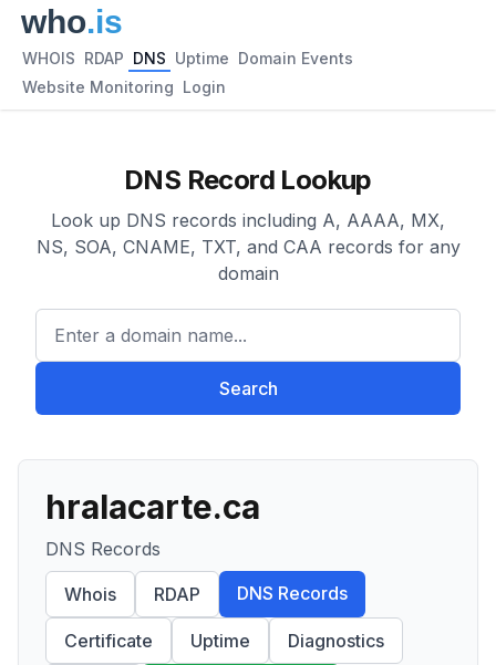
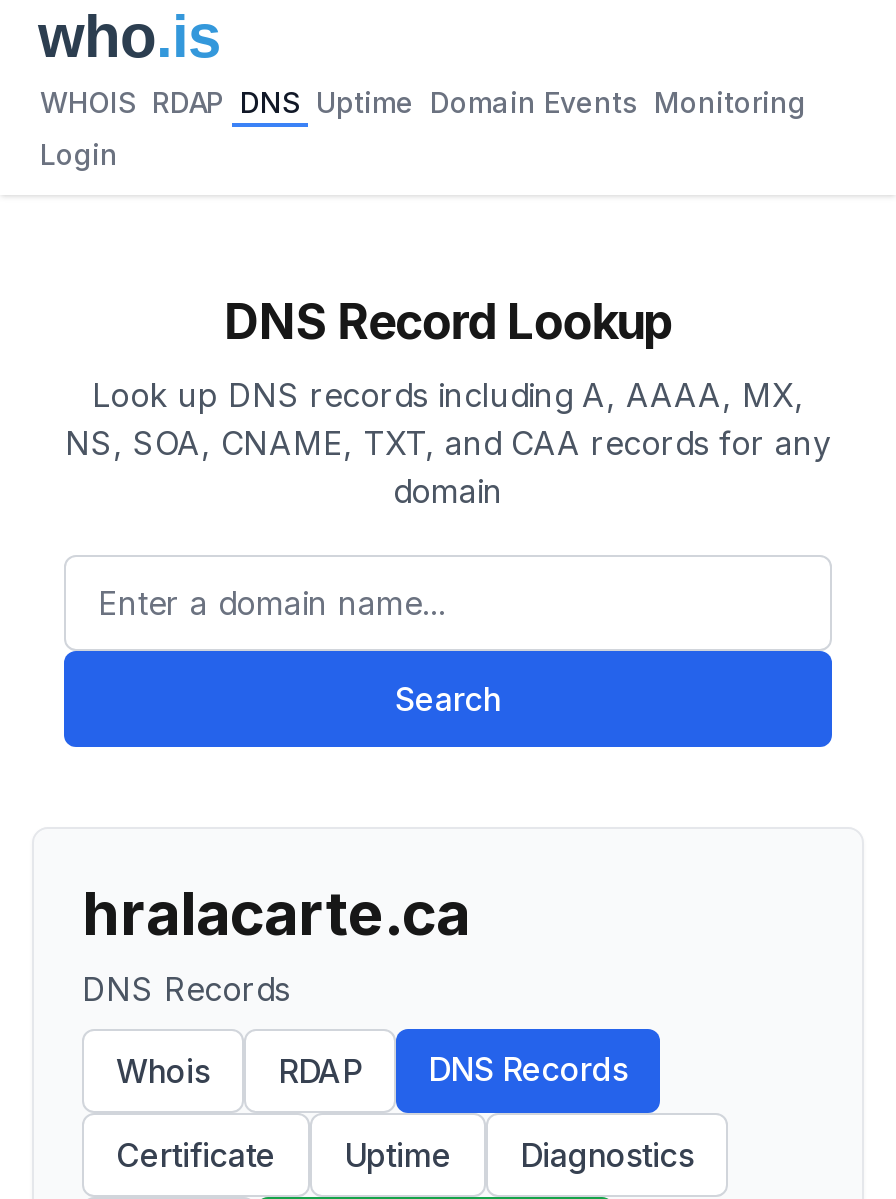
- WHOIS RDAP DNS Uptime Domain Events
+ WHOIS RDAP DNS Uptime Domain Events Monitoring

- Website Monitoring Login
+ Login
